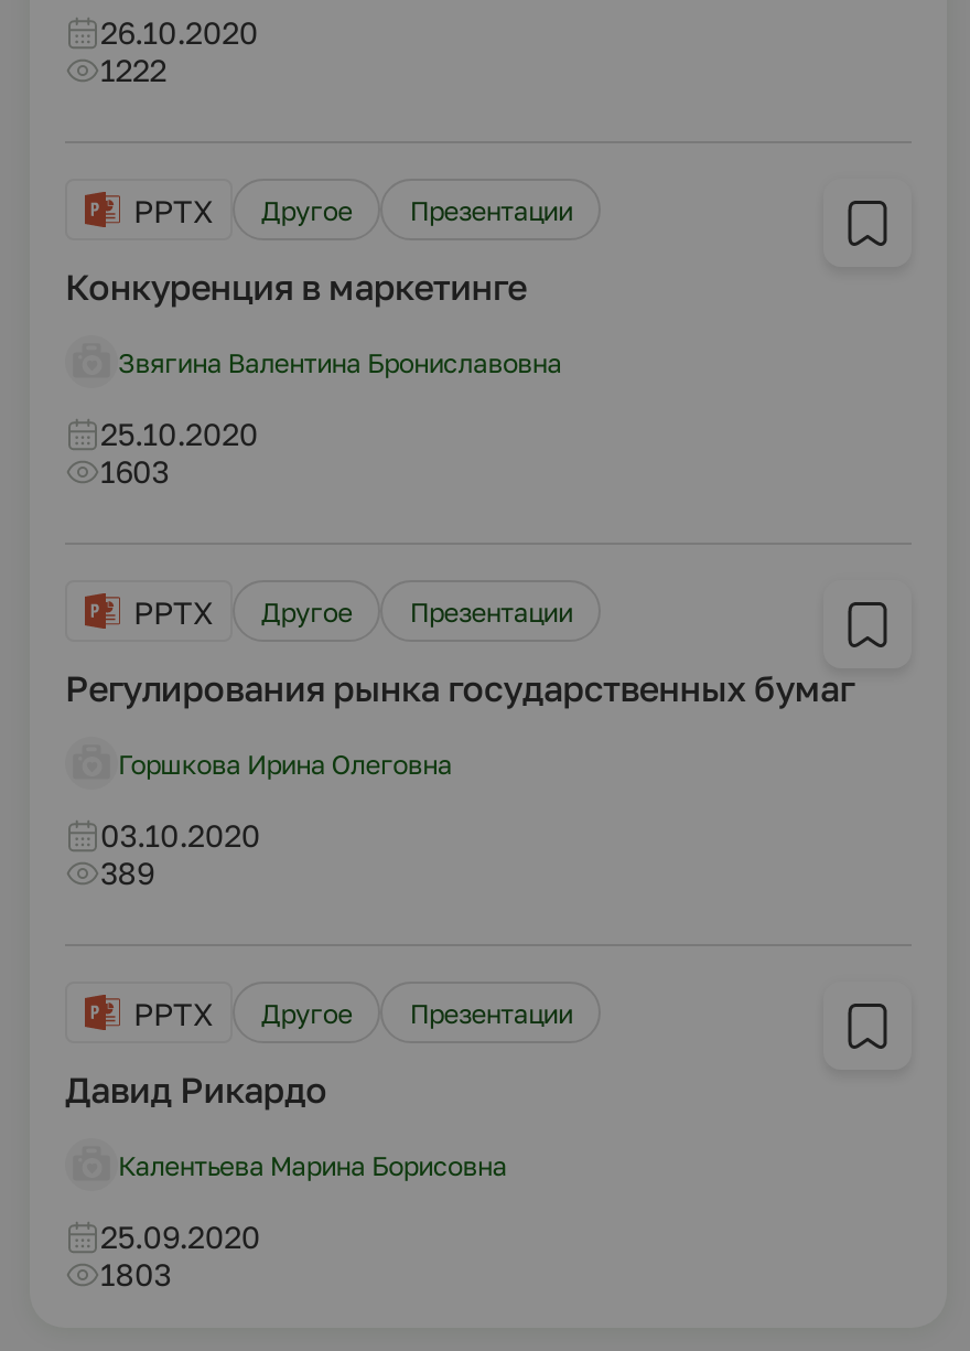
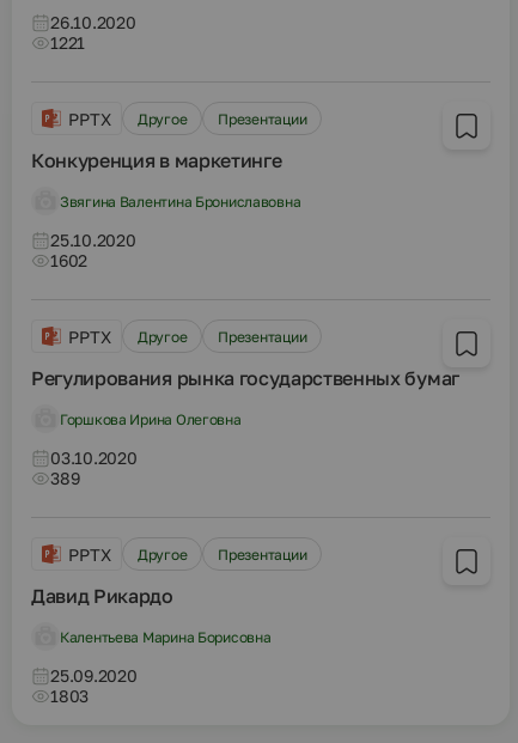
- 1222
+ 1221

- 1603
+ 1602
